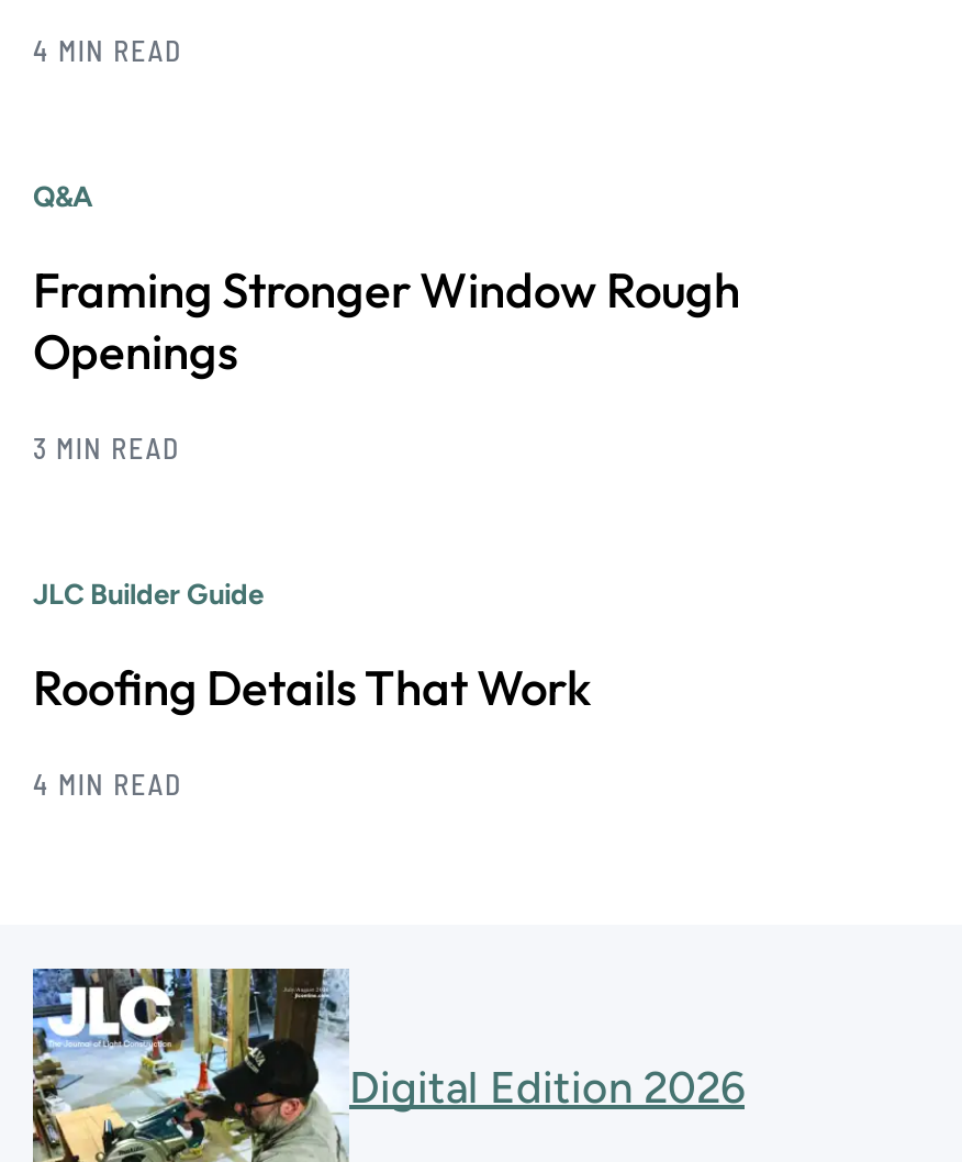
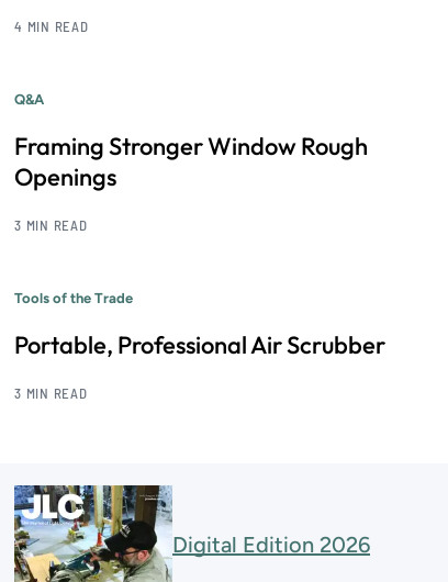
- JLC Builder Guide
+ Tools of the Trade

- Roofing Details That Work
+ Portable, Professional Air Scrubber

- 4 MIN READ
+ 3 MIN READ
